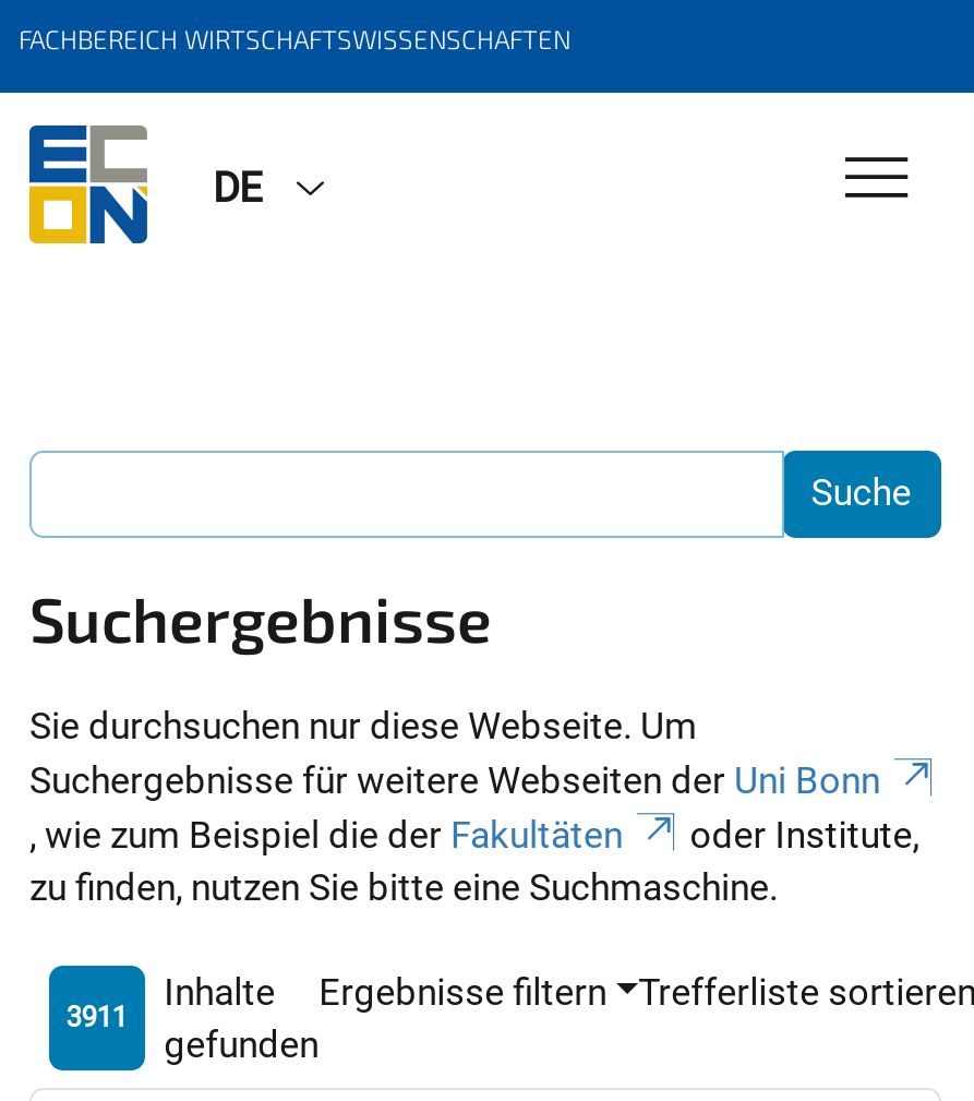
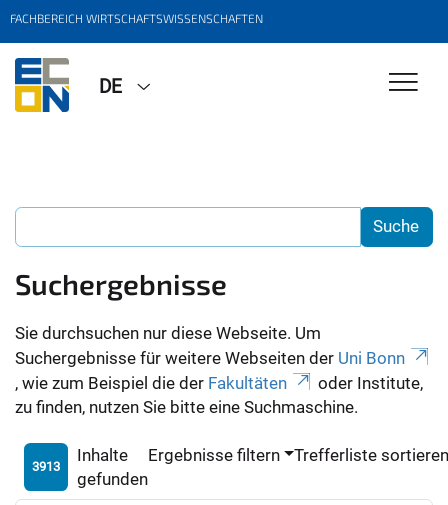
- 3911
+ 3913
